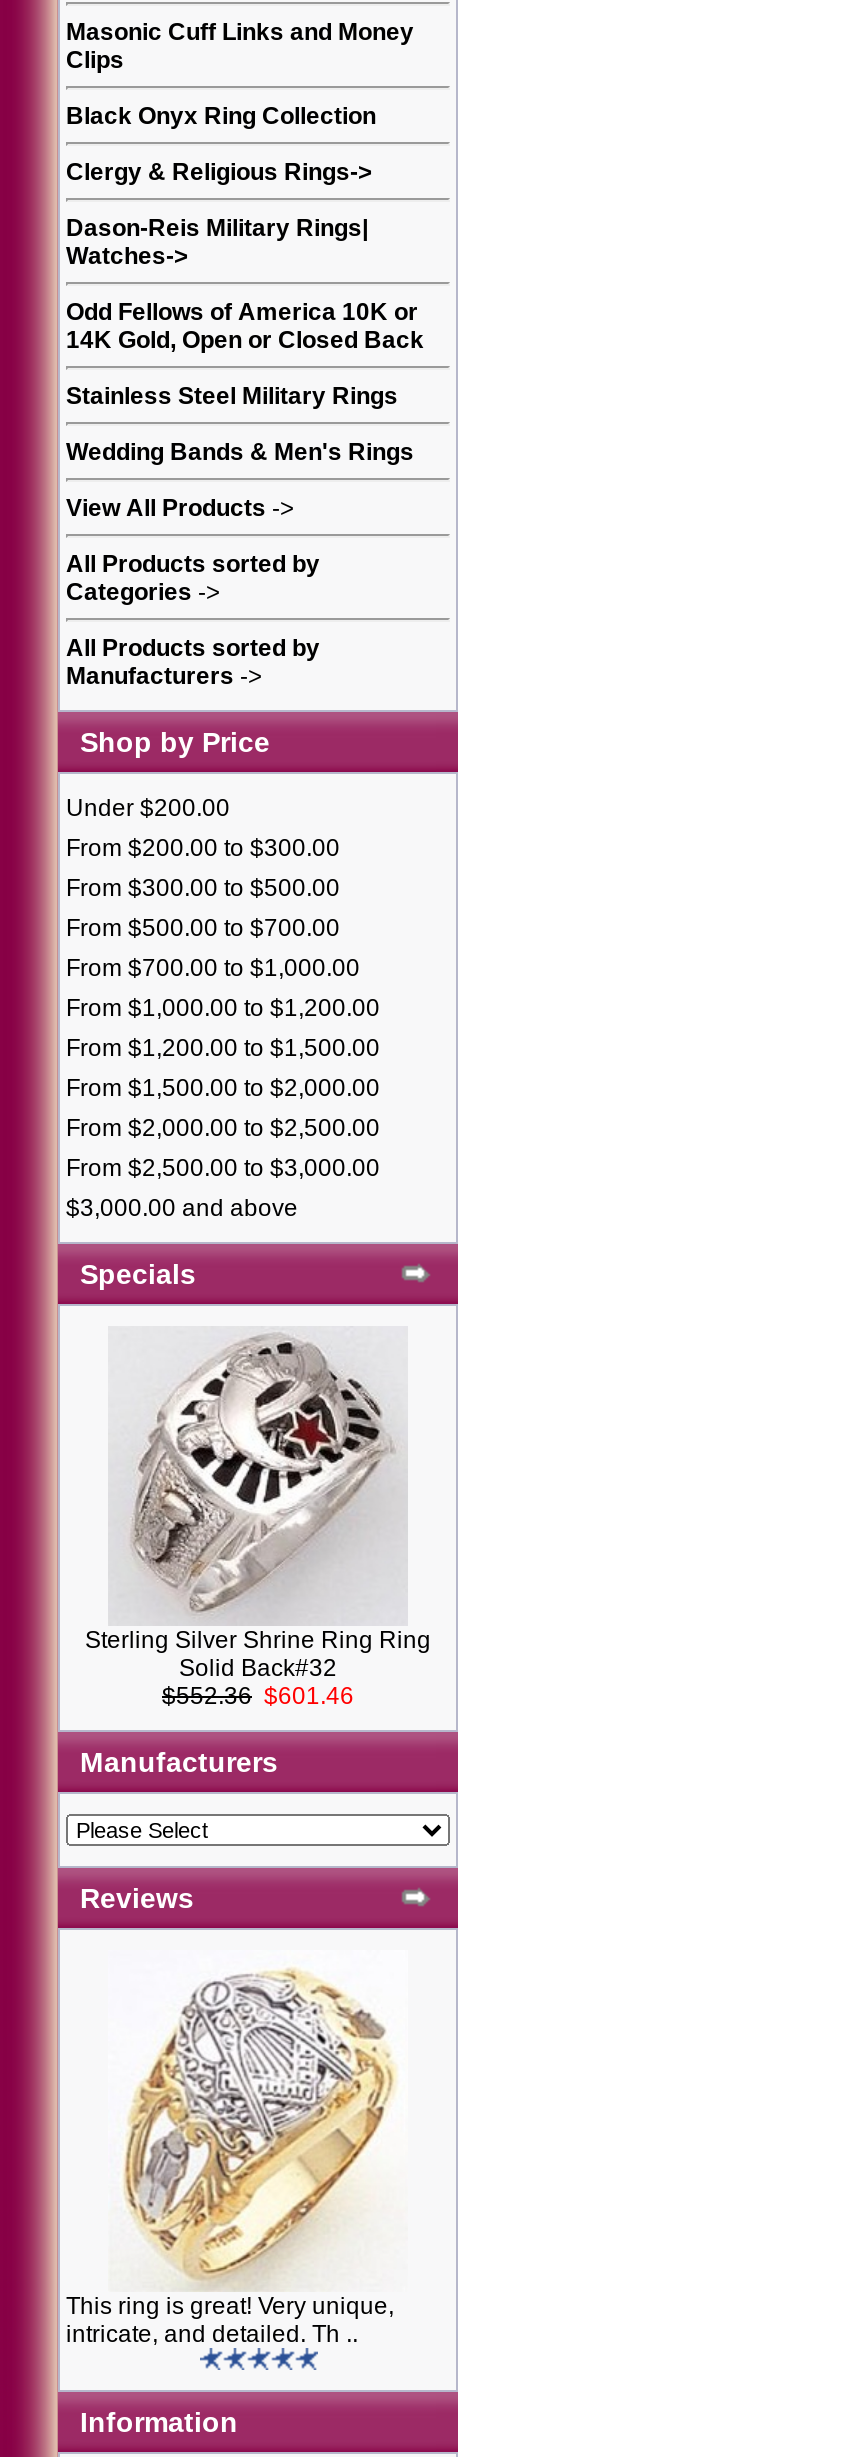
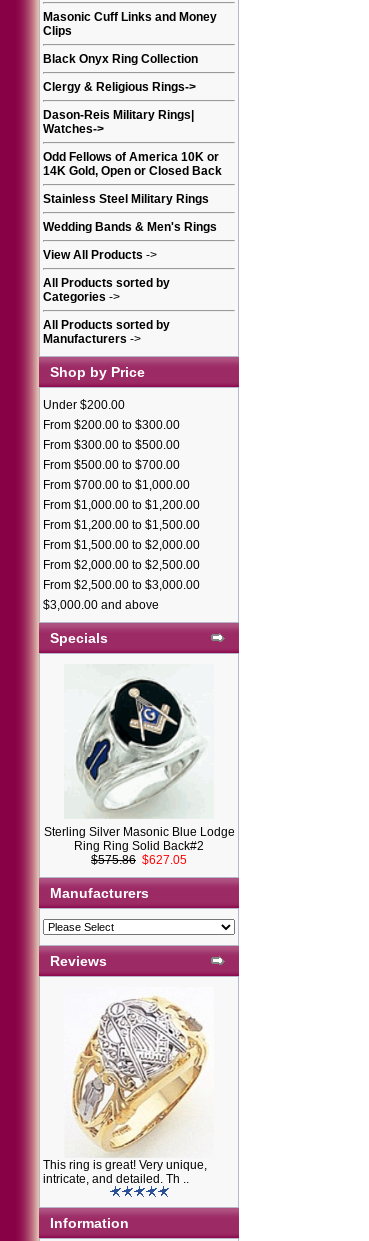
- [image]
- Sterling Silver Shrine Ring Ring
- Solid Back#32
- $552.36 $601.46
+ [image]
+ Sterling Silver Masonic Blue Lodge
+ Ring Ring Solid Back#2
+ $575.86 $627.05
